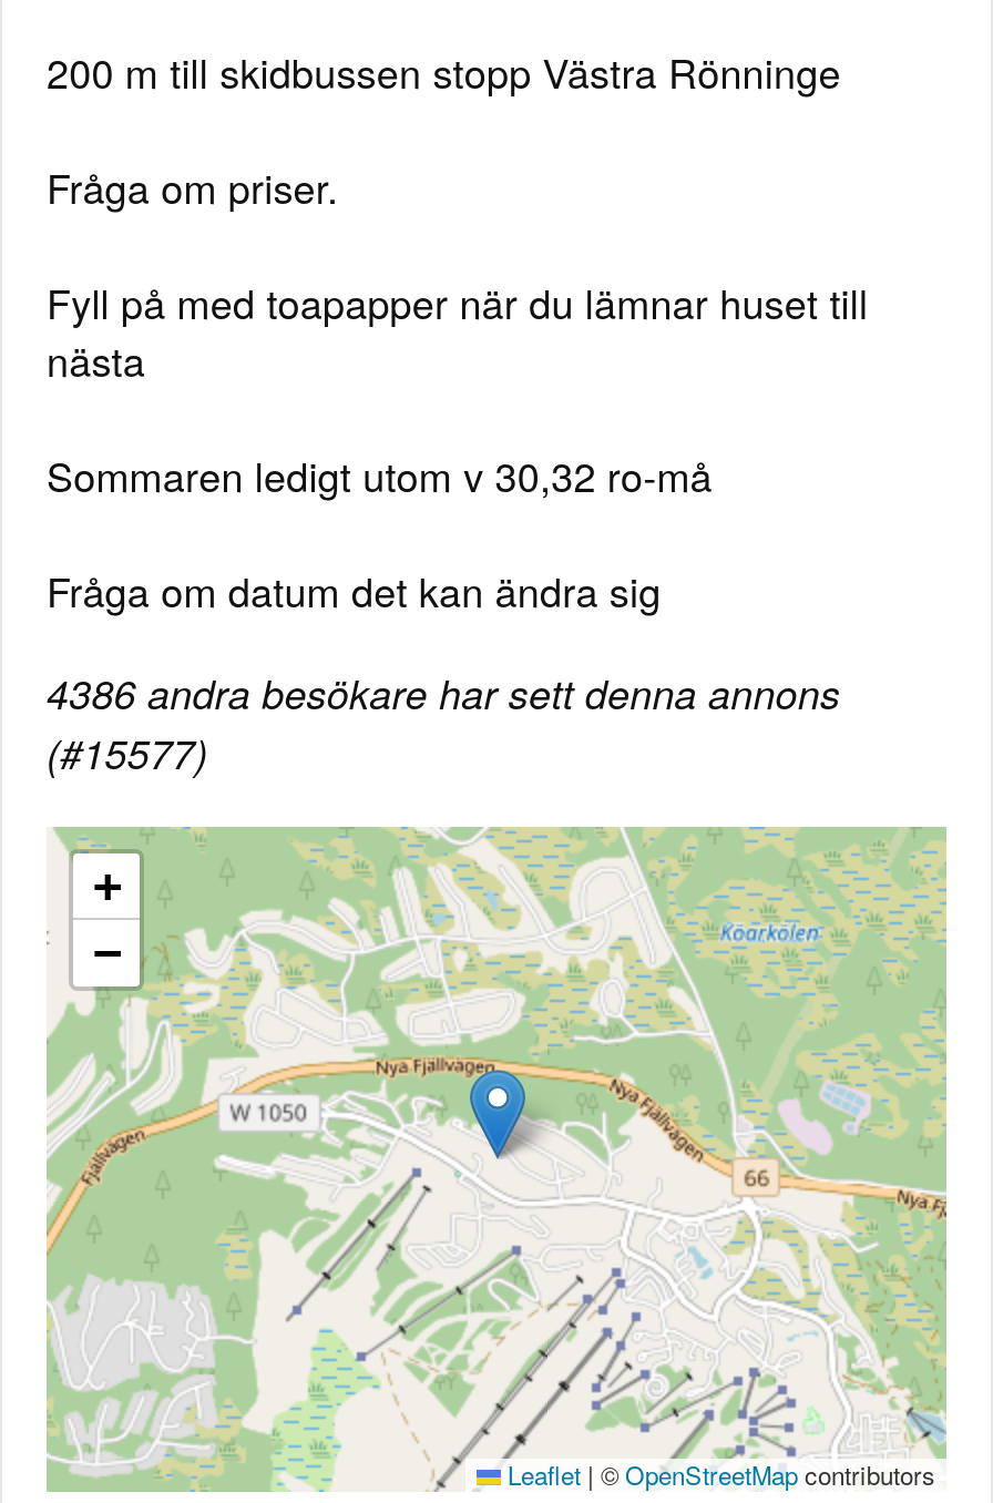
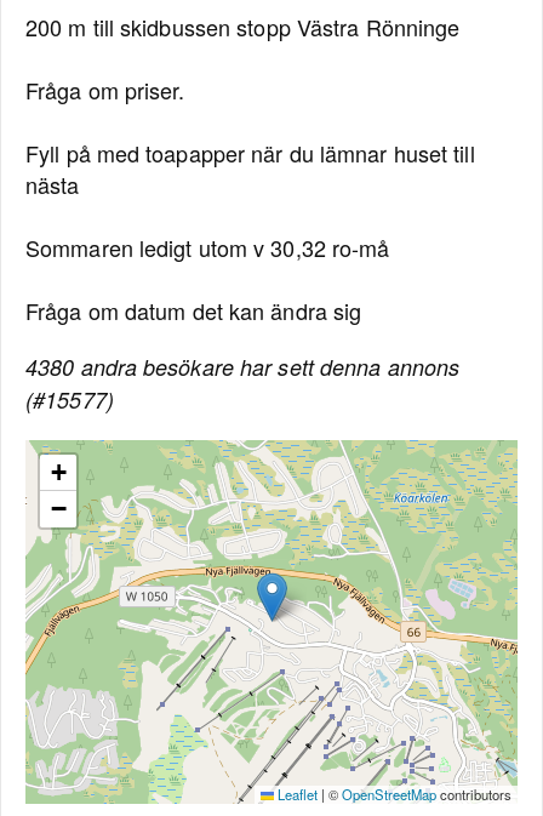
- 4386 andra besökare har sett denna annons
+ 4380 andra besökare har sett denna annons
